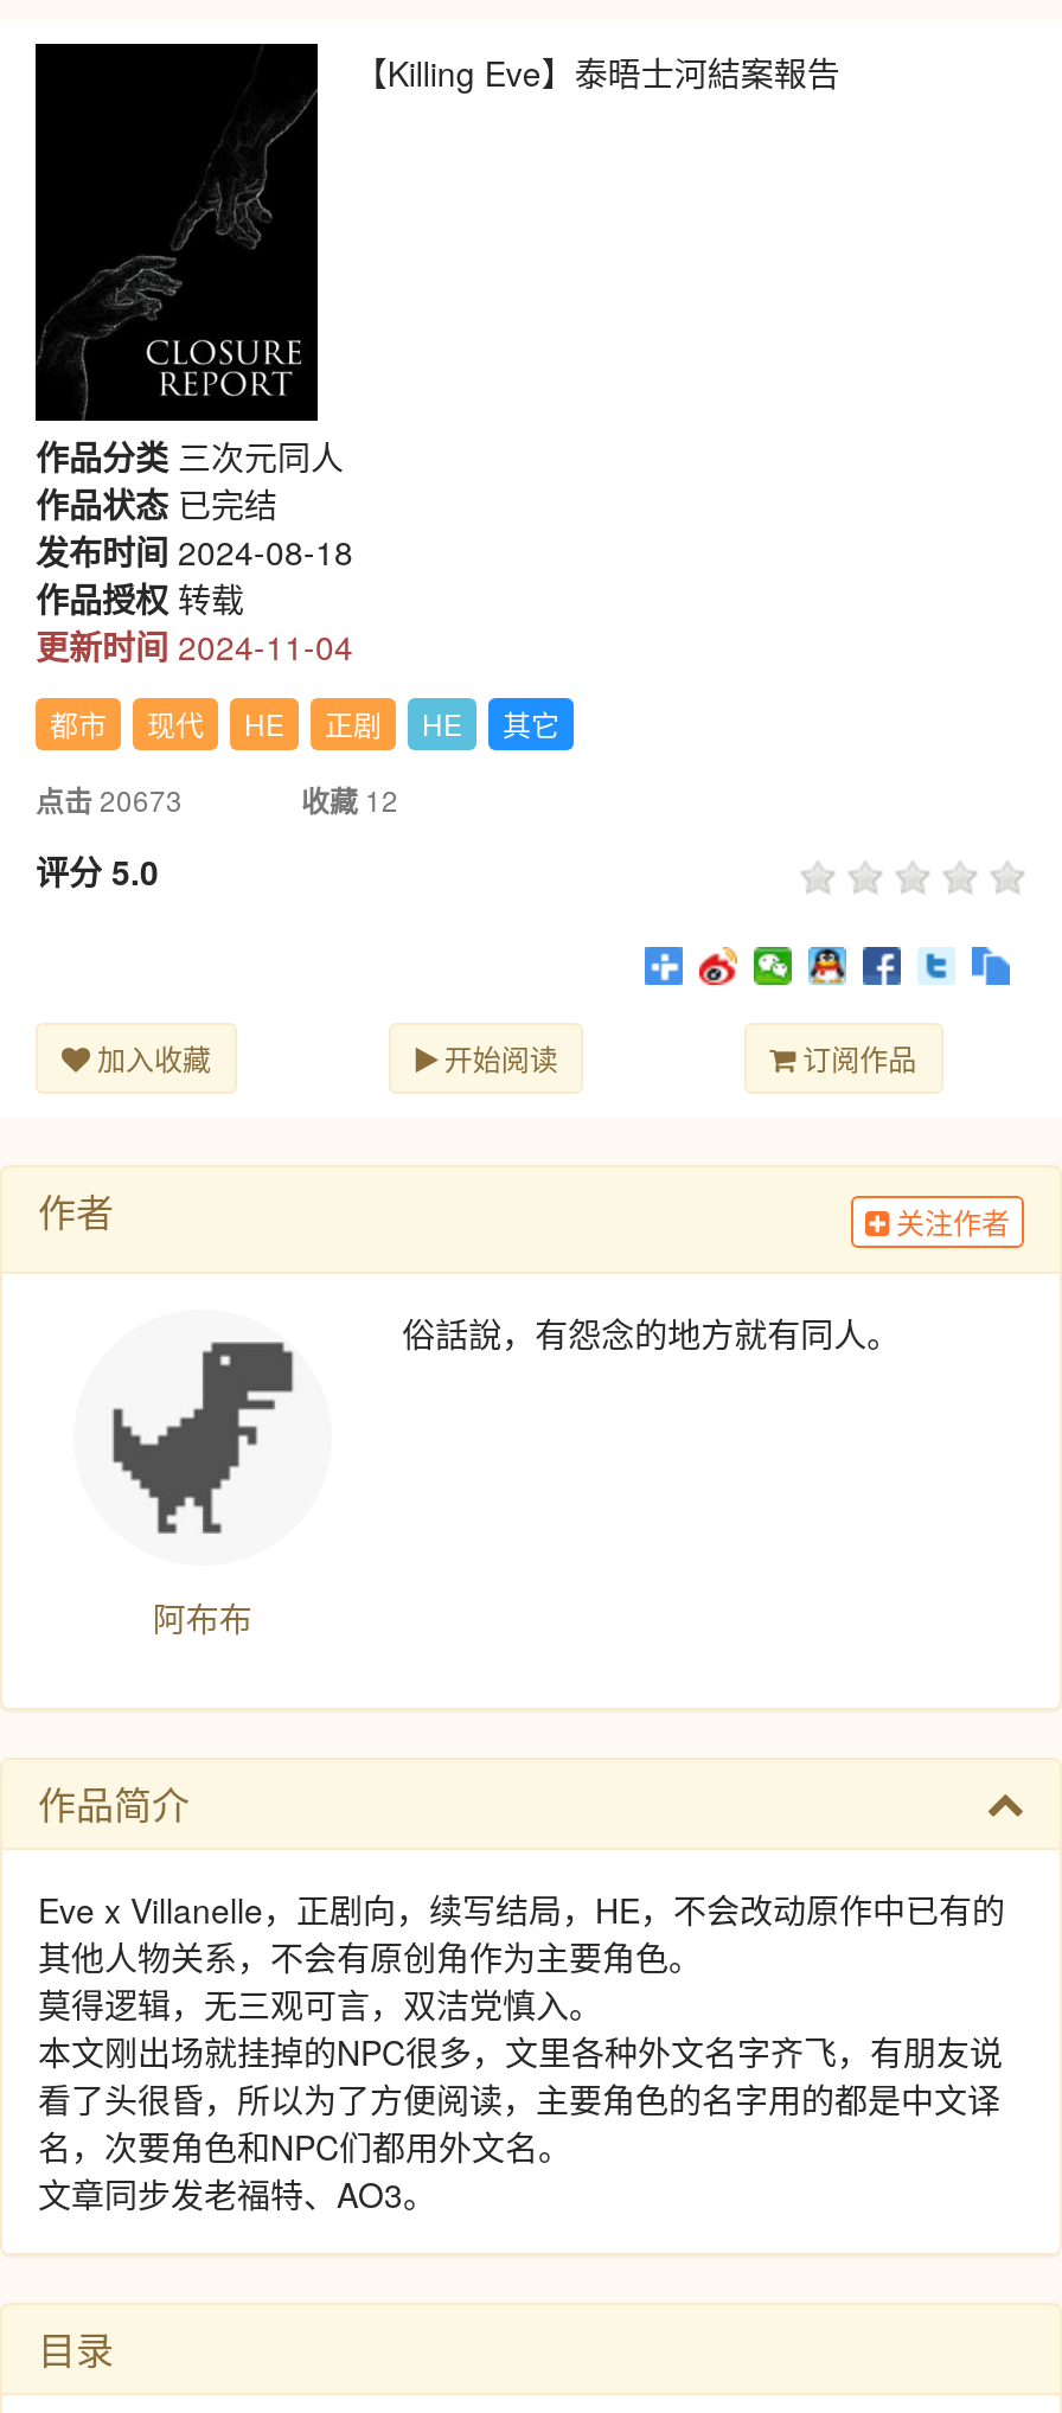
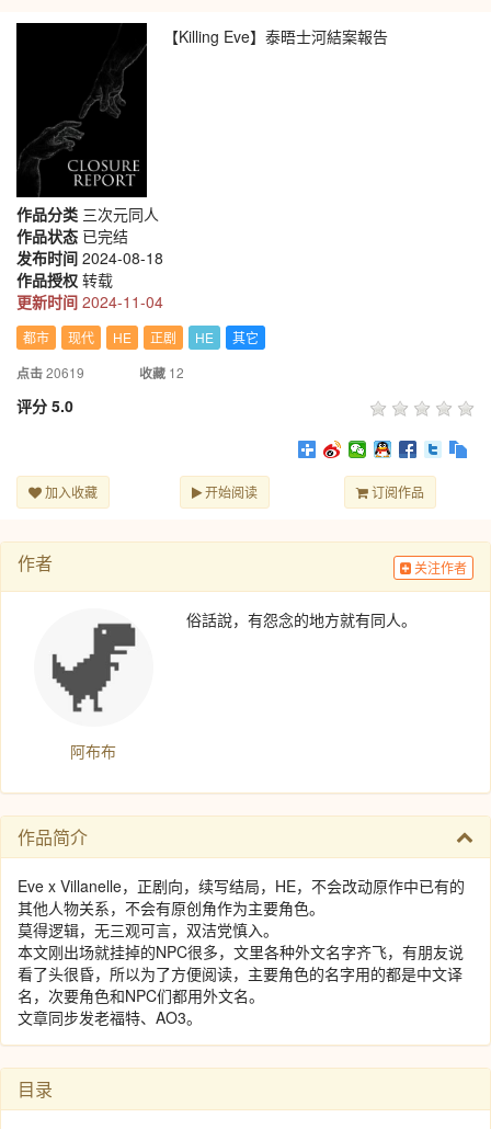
- 点击20673
+ 点击20619
